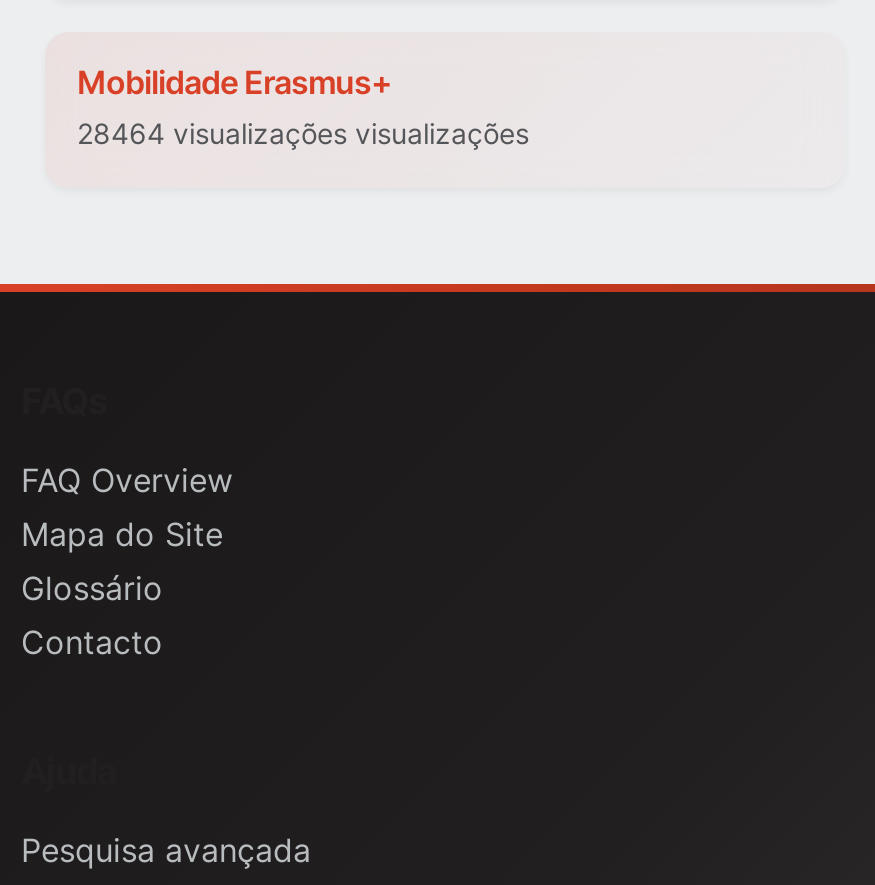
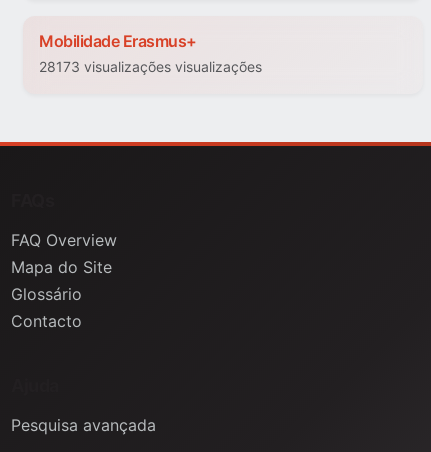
- 28464 visualizações visualizações
+ 28173 visualizações visualizações
